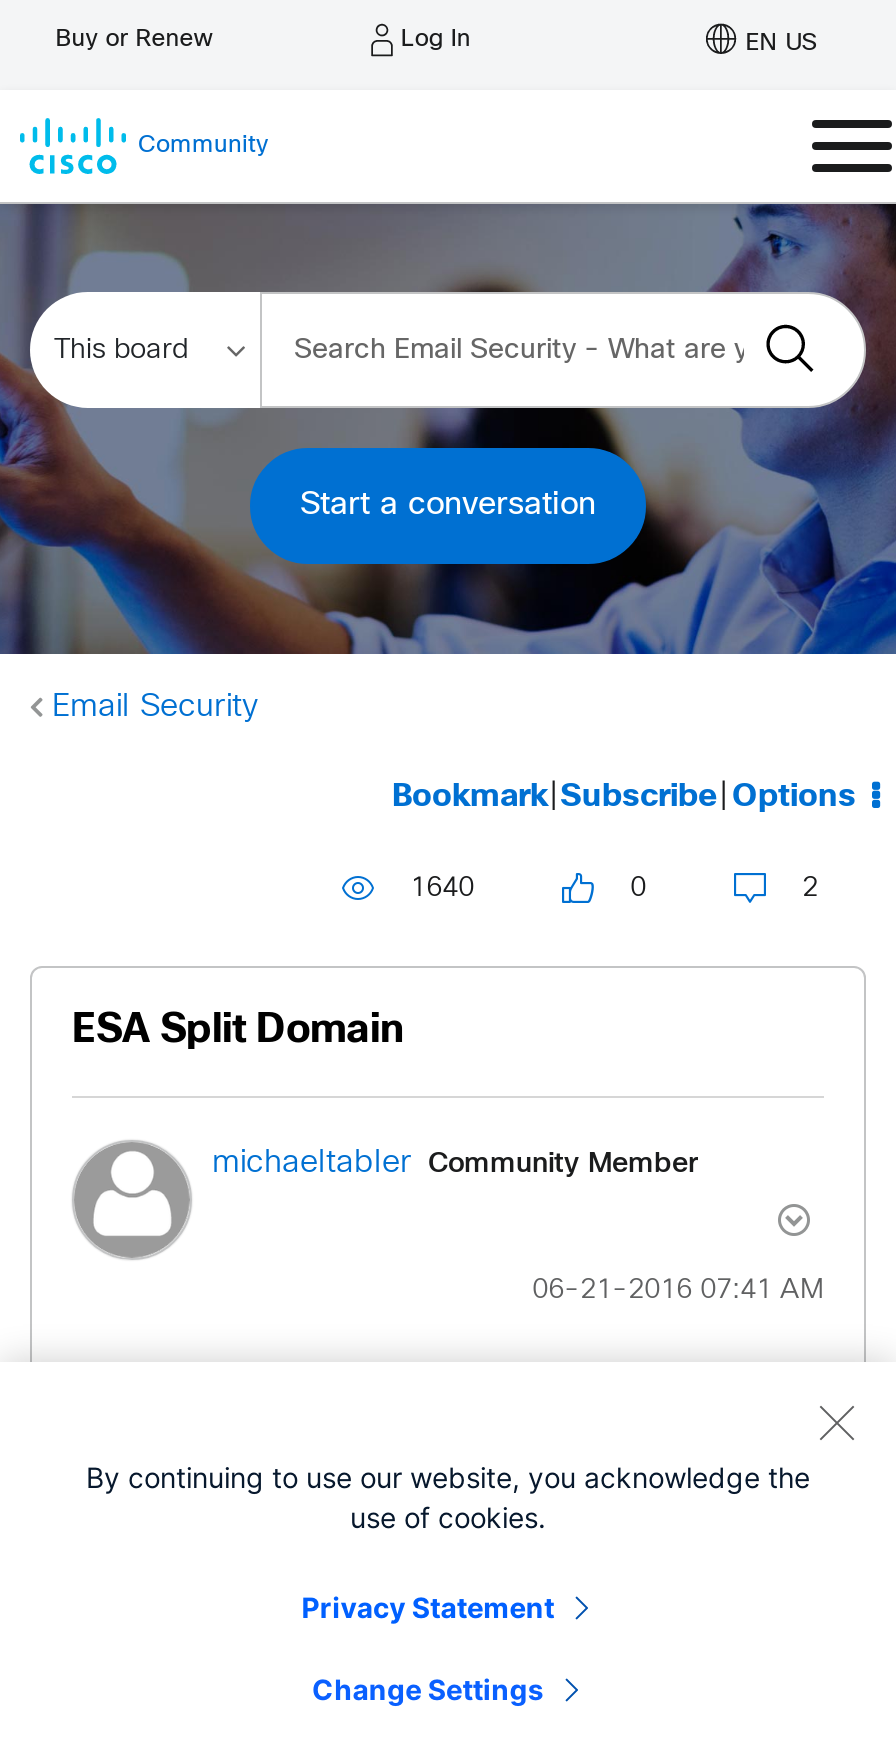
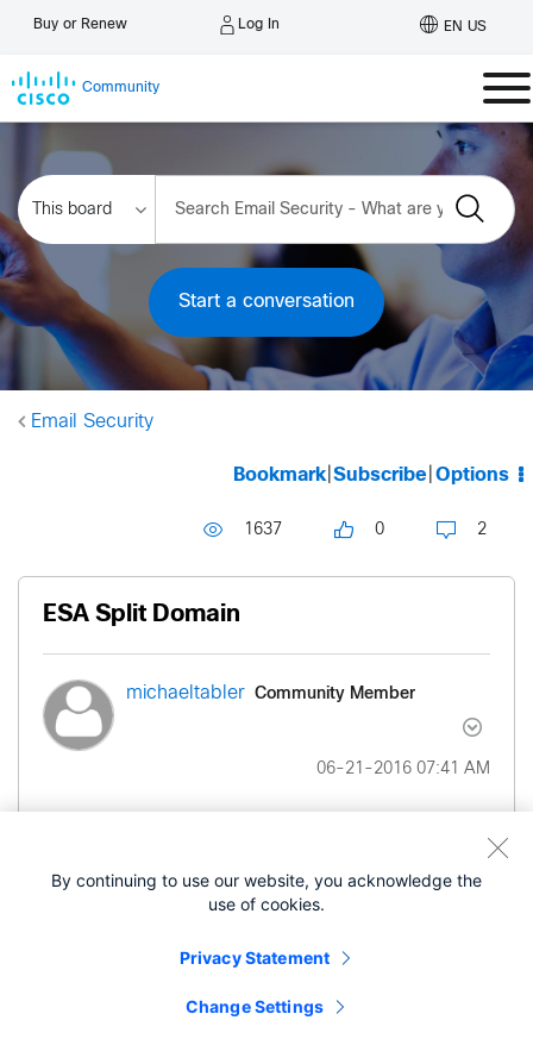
- 1640
+ 1637
